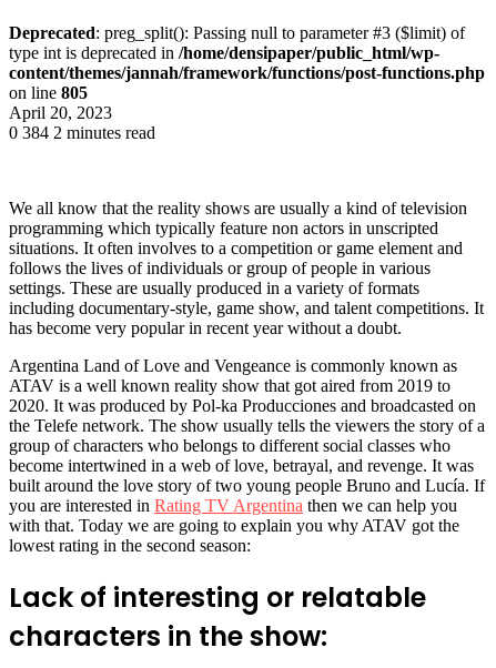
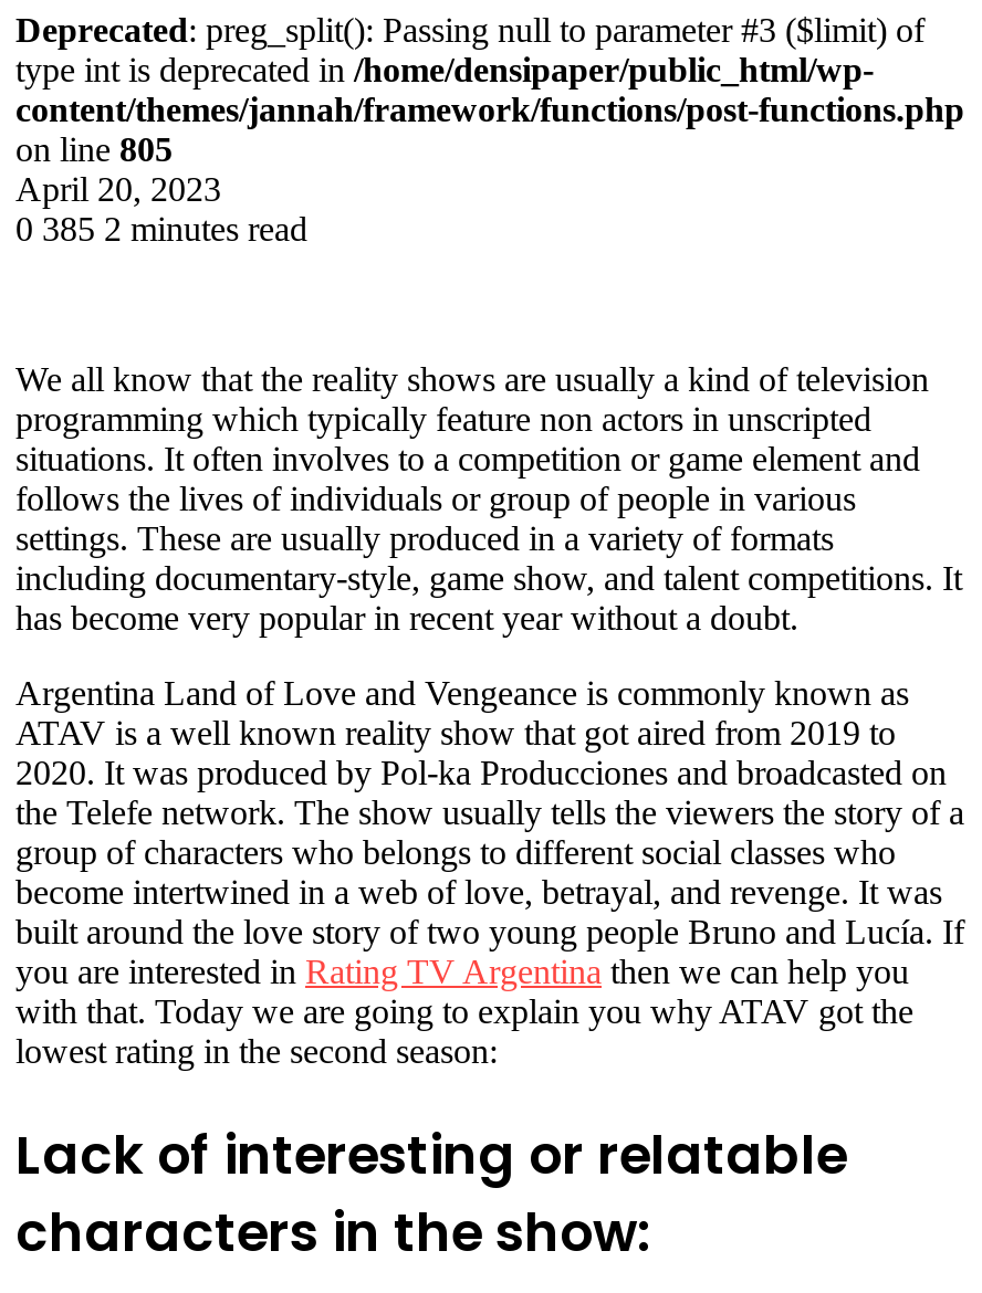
- 0 384 2 minutes read
+ 0 385 2 minutes read
